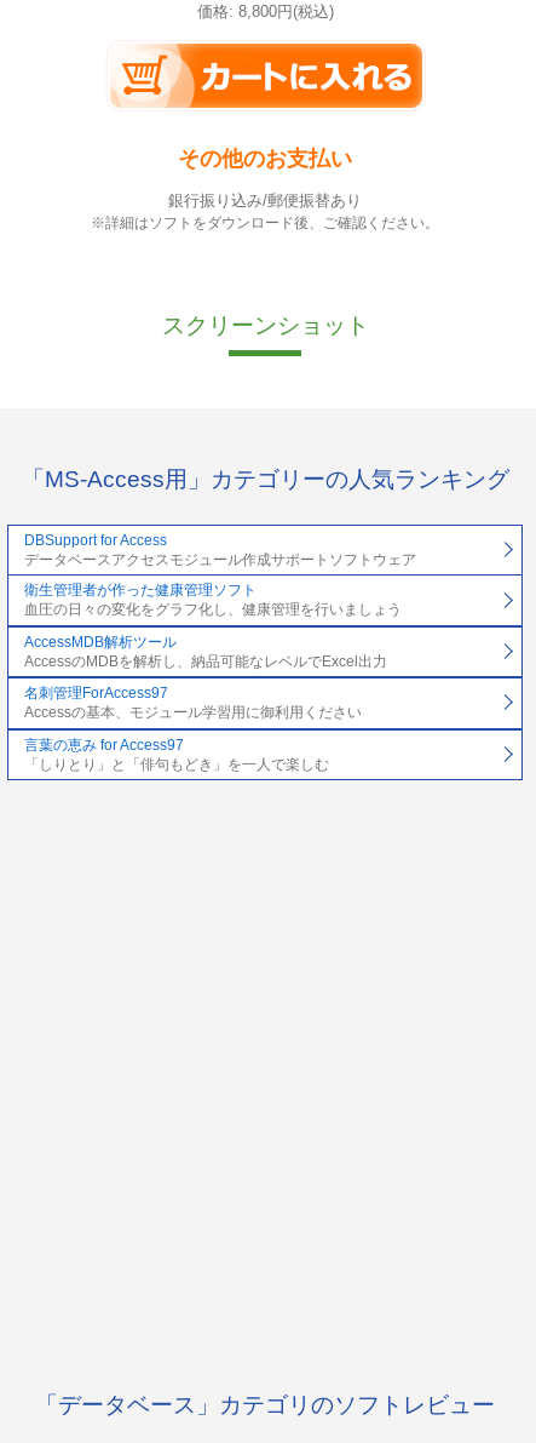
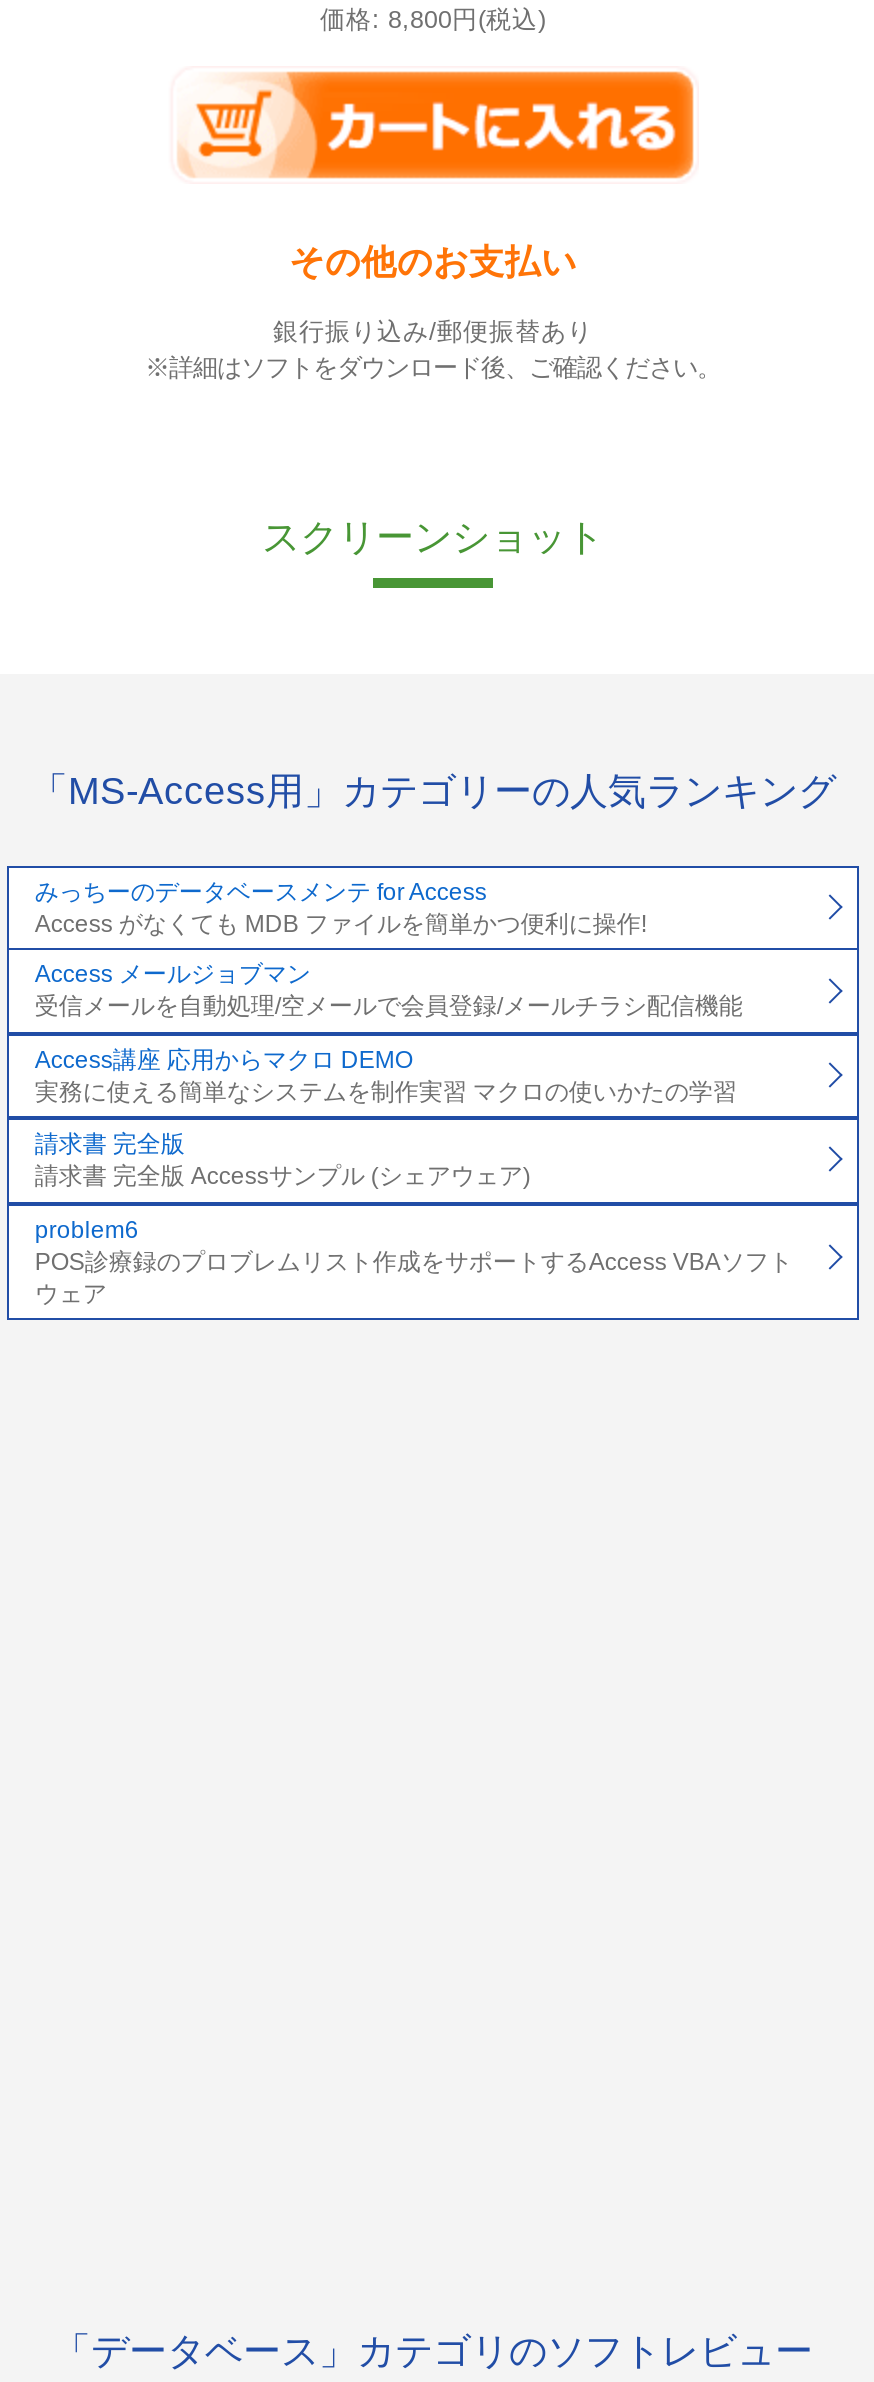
- DBSupport for Access
- データベースアクセスモジュール作成サポートソフトウェア
+ みっちーのデータベースメンテ for Access
+ Access がなくても MDB ファイルを簡単かつ便利に操作!

- 衛生管理者が作った健康管理ソフト
- 血圧の日々の変化をグラフ化し、健康管理を行いましょう
+ Access メールジョブマン
+ 受信メールを自動処理/空メールで会員登録/メールチラシ配信機能

- AccessMDB解析ツール
- AccessのMDBを解析し、納品可能なレベルでExcel出力
+ Access講座 応用からマクロ DEMO
+ 実務に使える簡単なシステムを制作実習 マクロの使いかたの学習

- 名刺管理ForAccess97
- Accessの基本、モジュール学習用に御利用ください
+ 請求書 完全版
+ 請求書 完全版 Accessサンプル (シェアウェア)

- 言葉の恵み for Access97
- 「しりとり」と「俳句もどき」を一人で楽しむ
+ problem6
+ POS診療録のプロブレムリスト作成をサポートするAccess VBAソフト
+ ウェア
